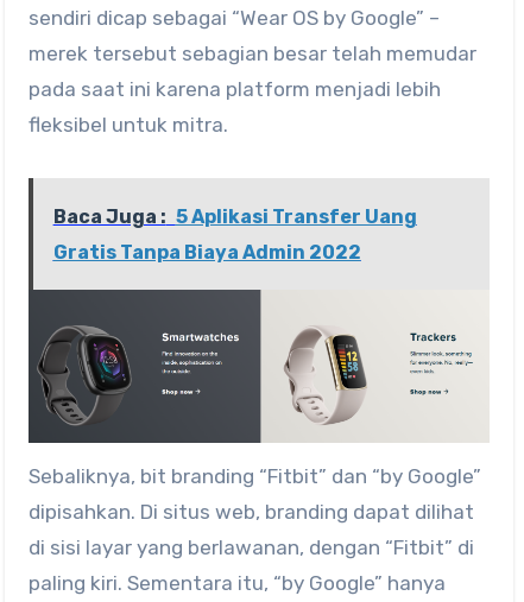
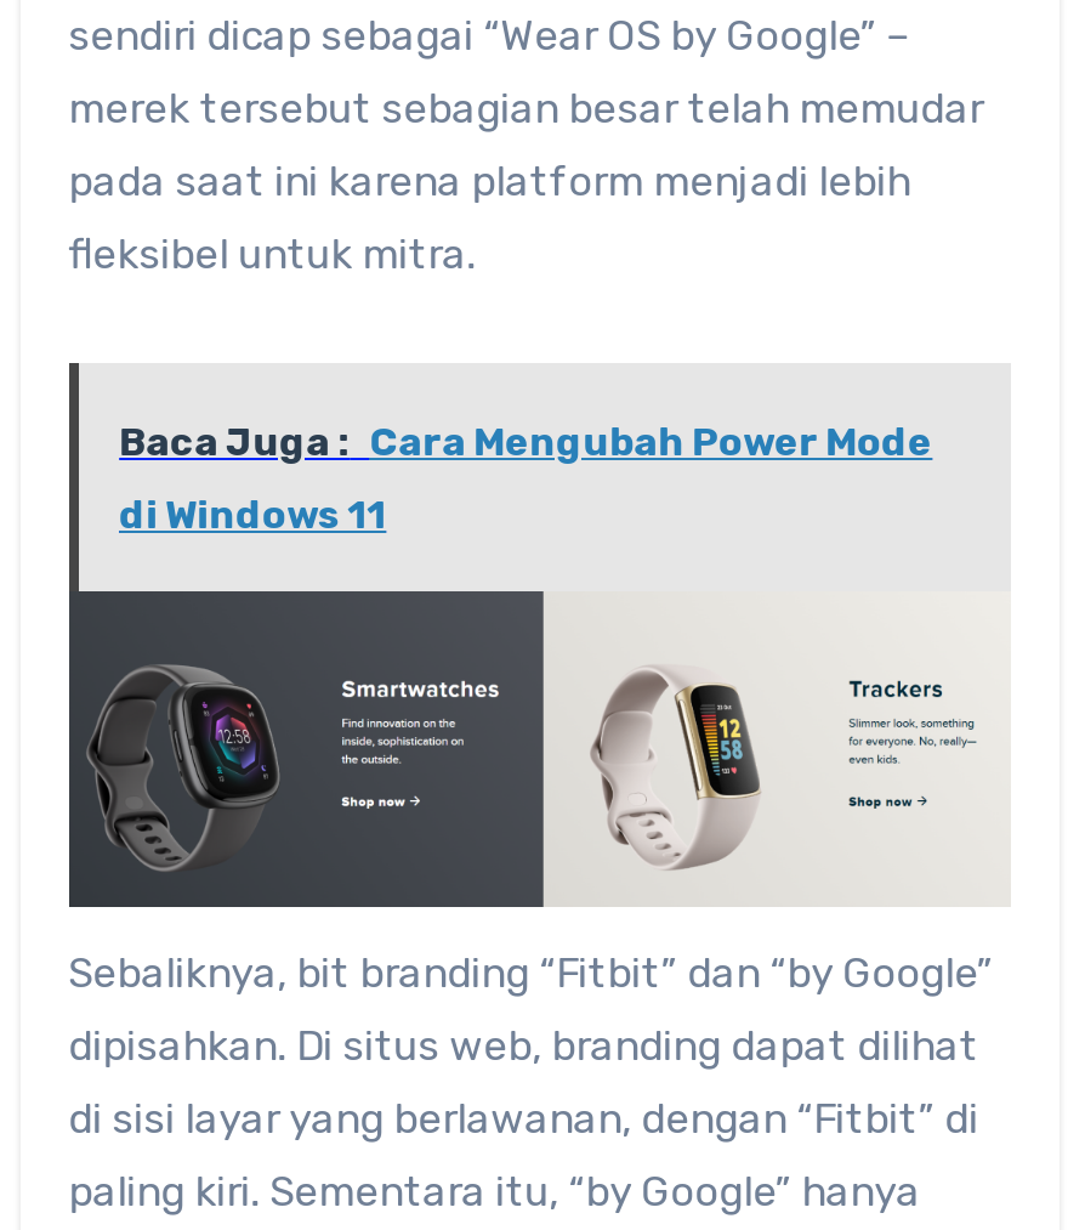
- Baca Juga : 5 Aplikasi Transfer Uang
+ Baca Juga : Cara Mengubah Power Mode

- Gratis Tanpa Biaya Admin 2022
+ di Windows 11
